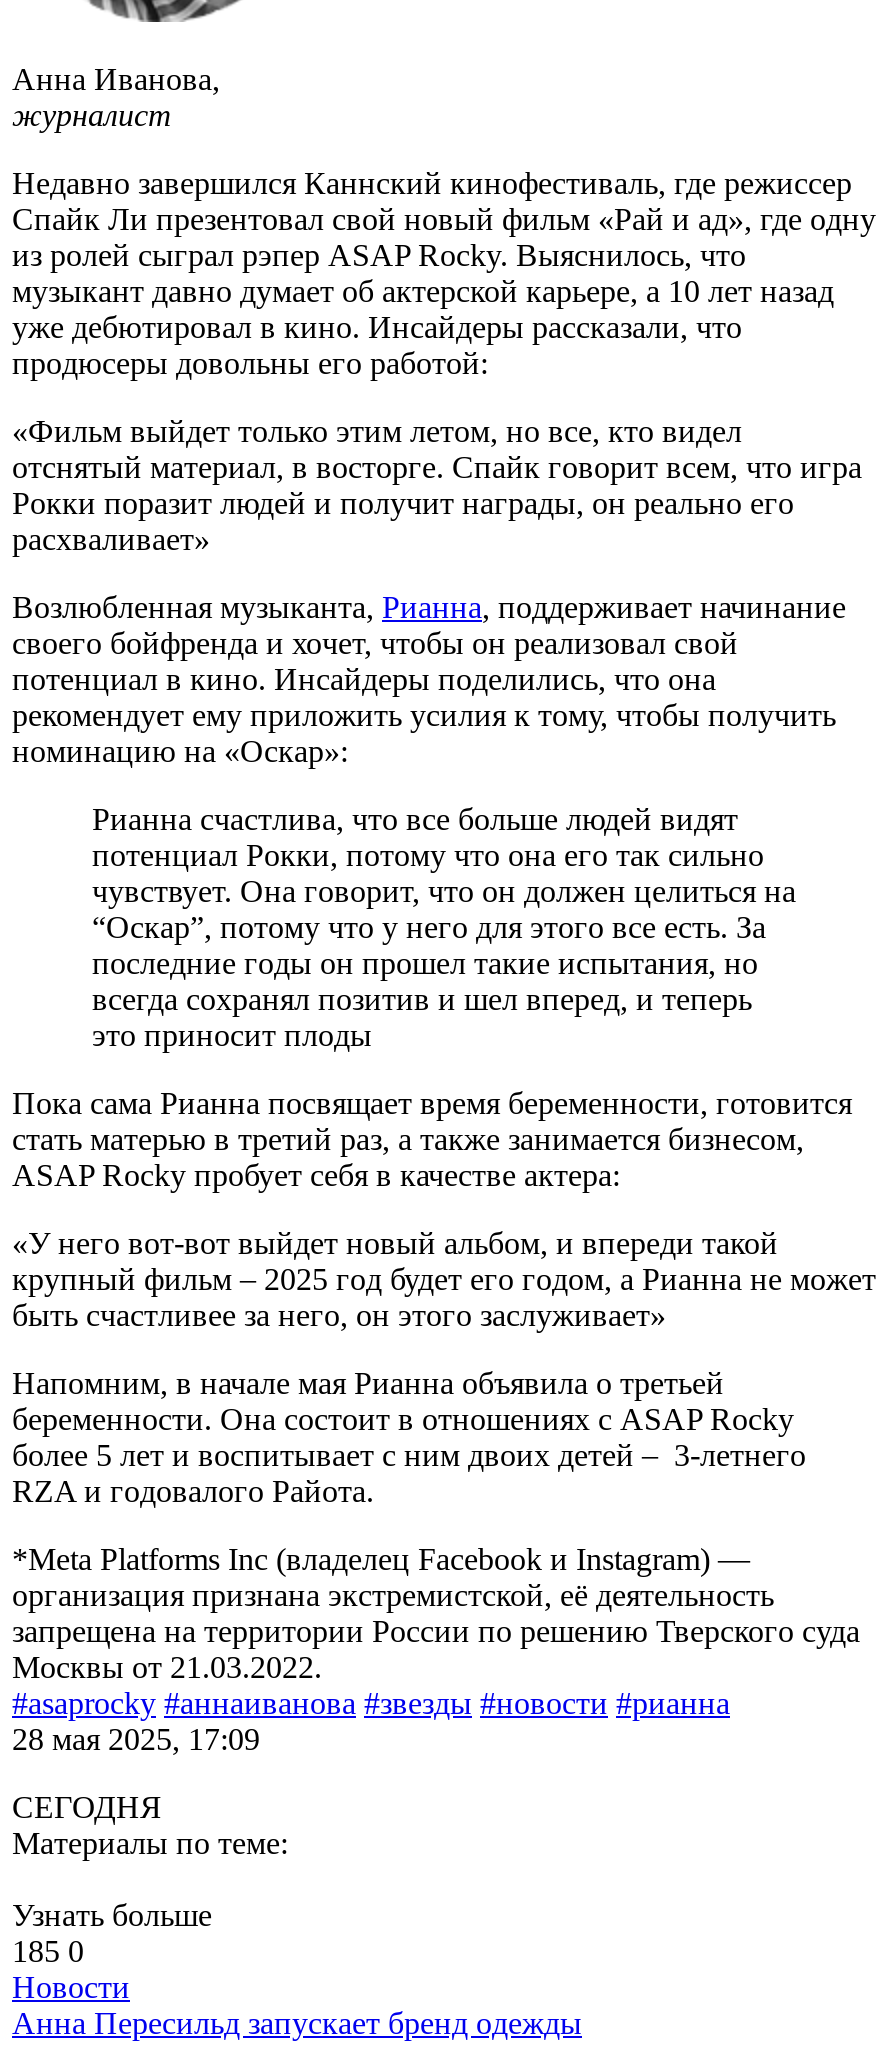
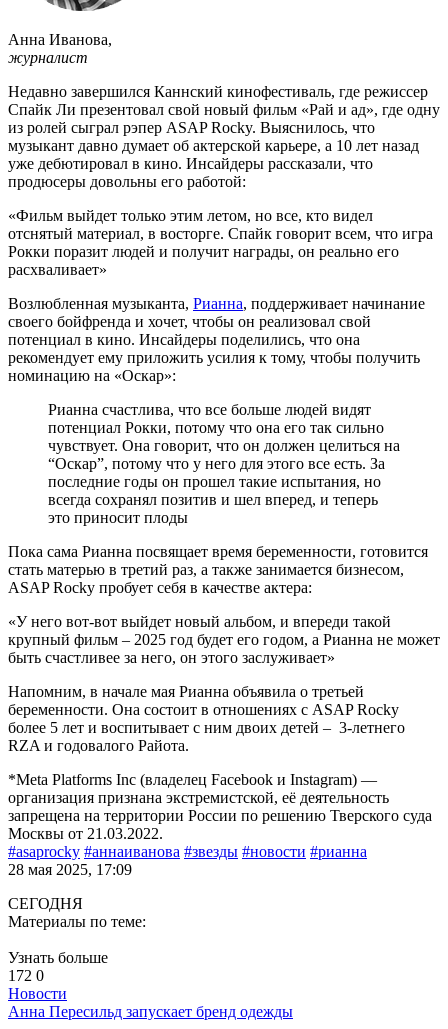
- 185 0
+ 172 0
